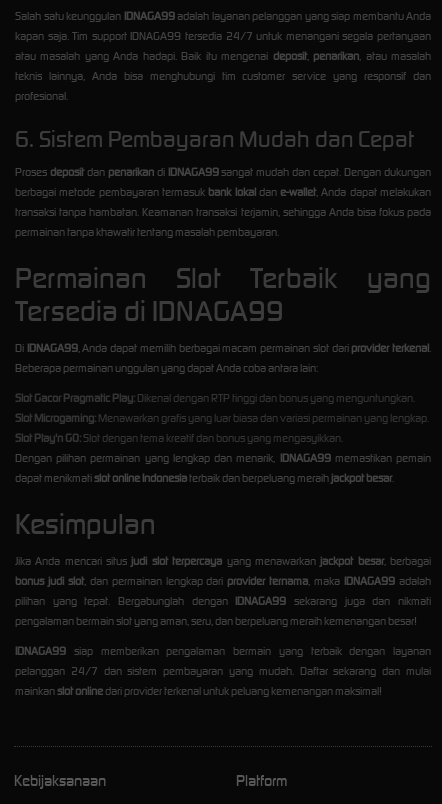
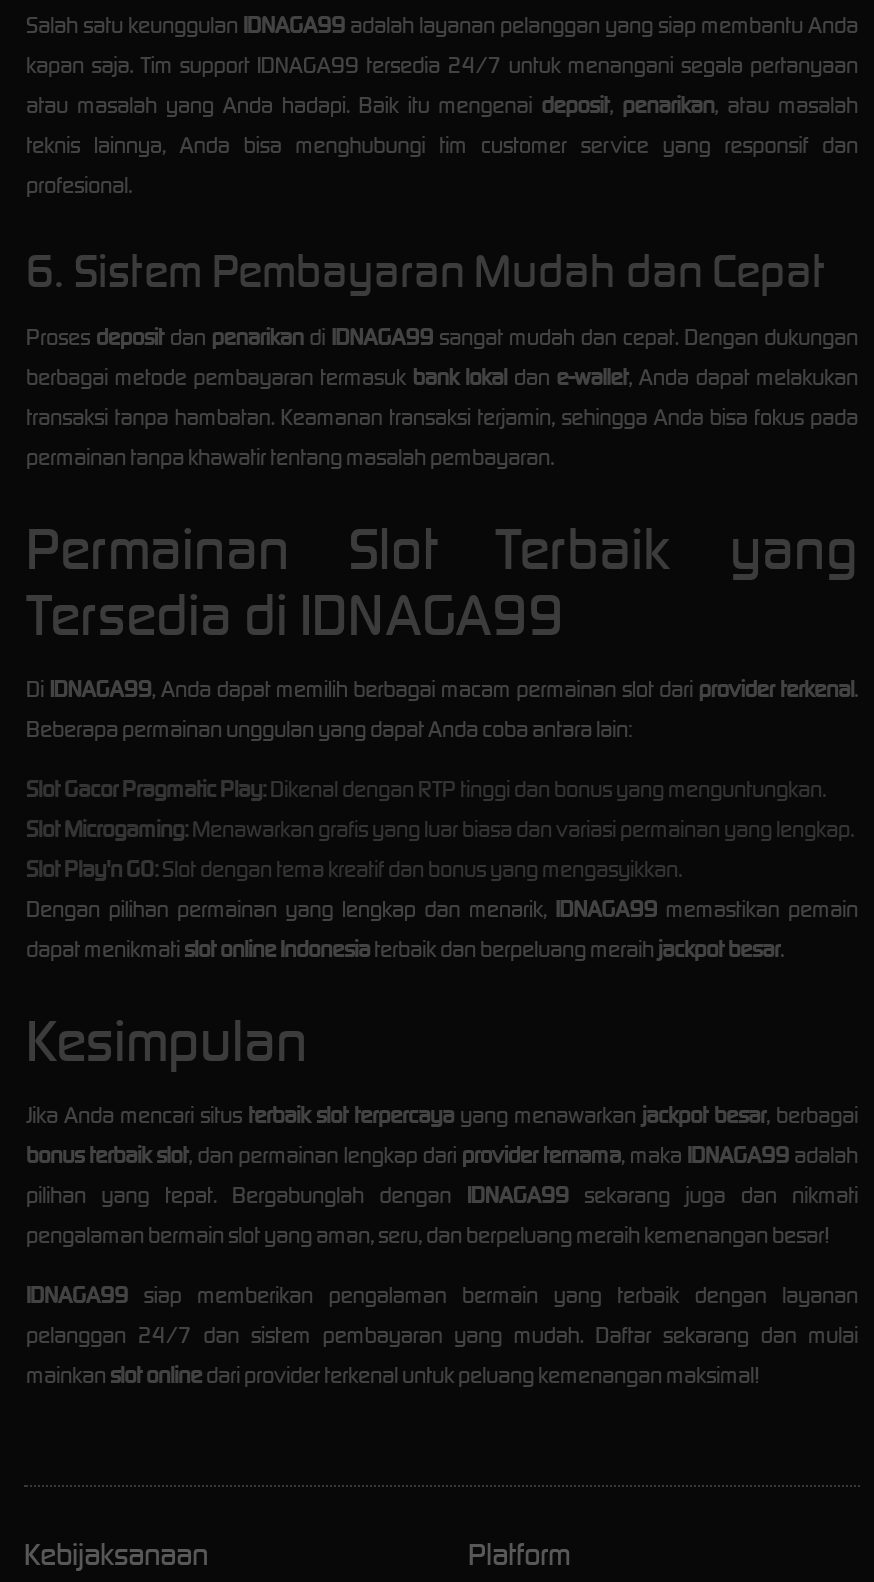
- Jika Anda mencari situs judi slot terpercaya yang menawarkan jackpot besar, berbagai
+ Jika Anda mencari situs terbaik slot terpercaya yang menawarkan jackpot besar, berbagai

- bonus judi slot, dan permainan lengkap dari provider ternama, maka IDNAGA99 adalah
+ bonus terbaik slot, dan permainan lengkap dari provider ternama, maka IDNAGA99 adalah
